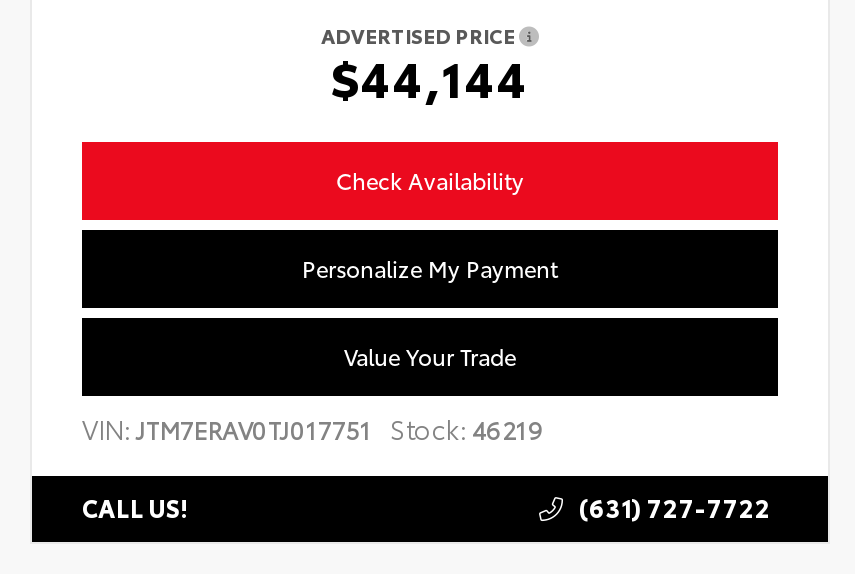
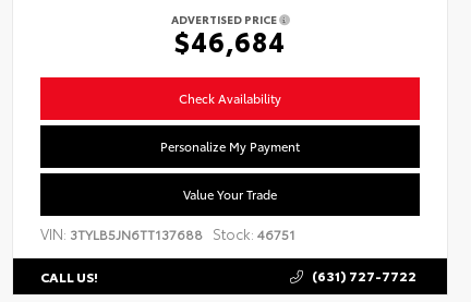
- $44,144
+ $46,684

- VIN: JTM7ERAV0TJ017751 Stock: 46219
+ VIN: 3TYLB5JN6TT137688 Stock: 46751
